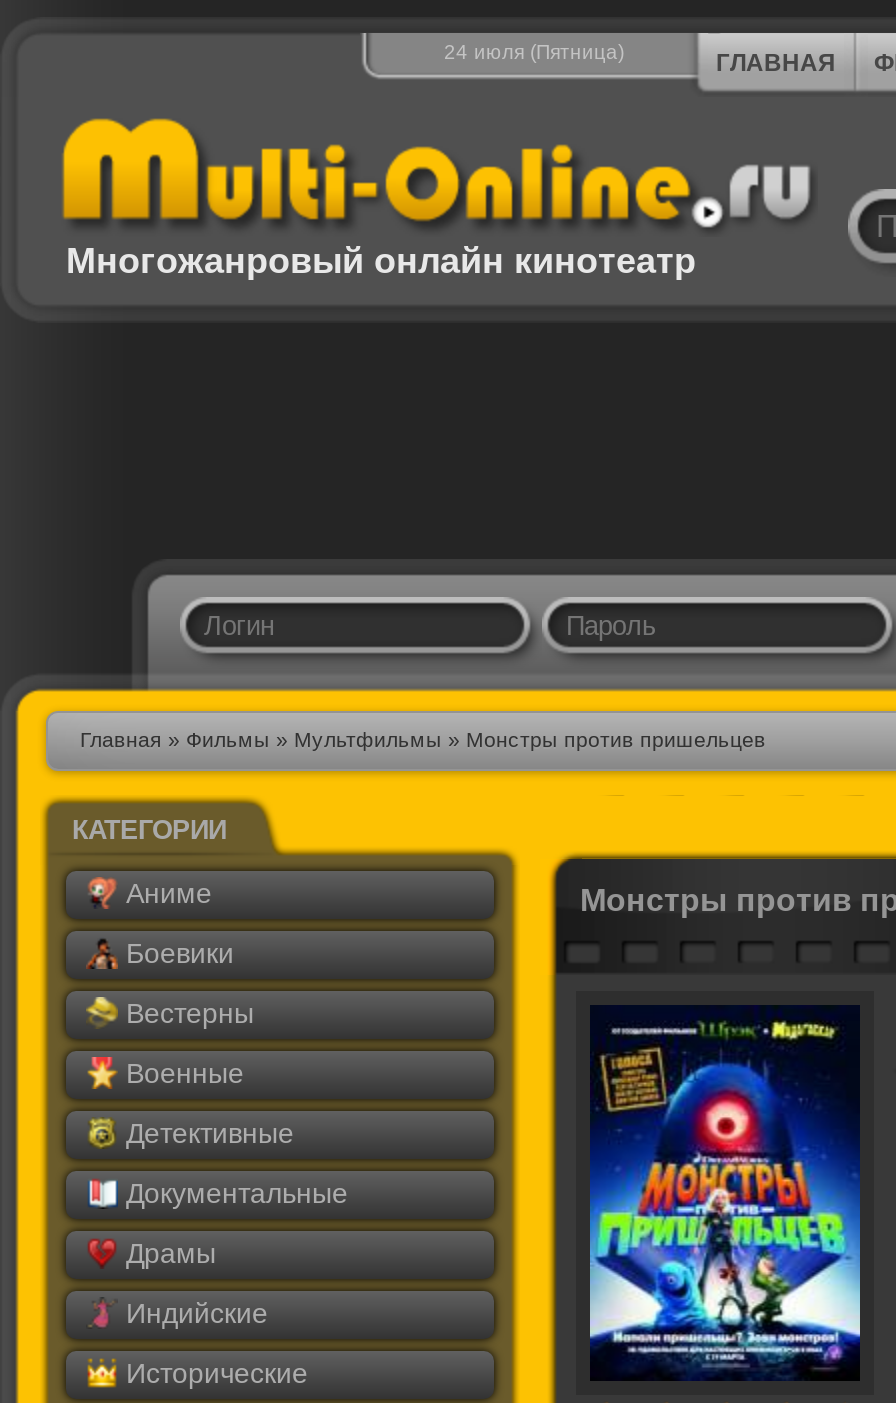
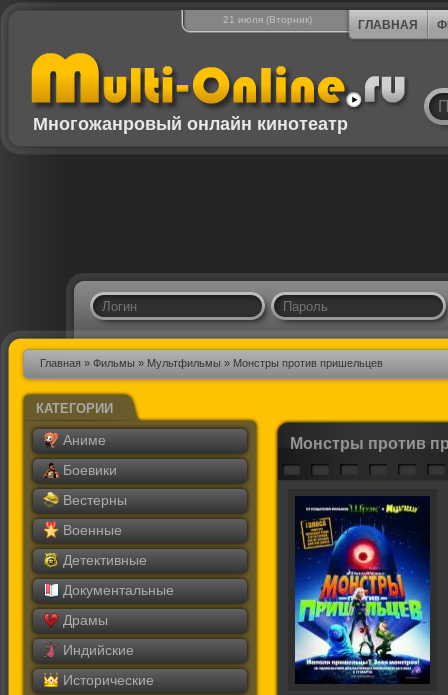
- 24 июля (Пятница)
+ 21 июля (Вторник)
